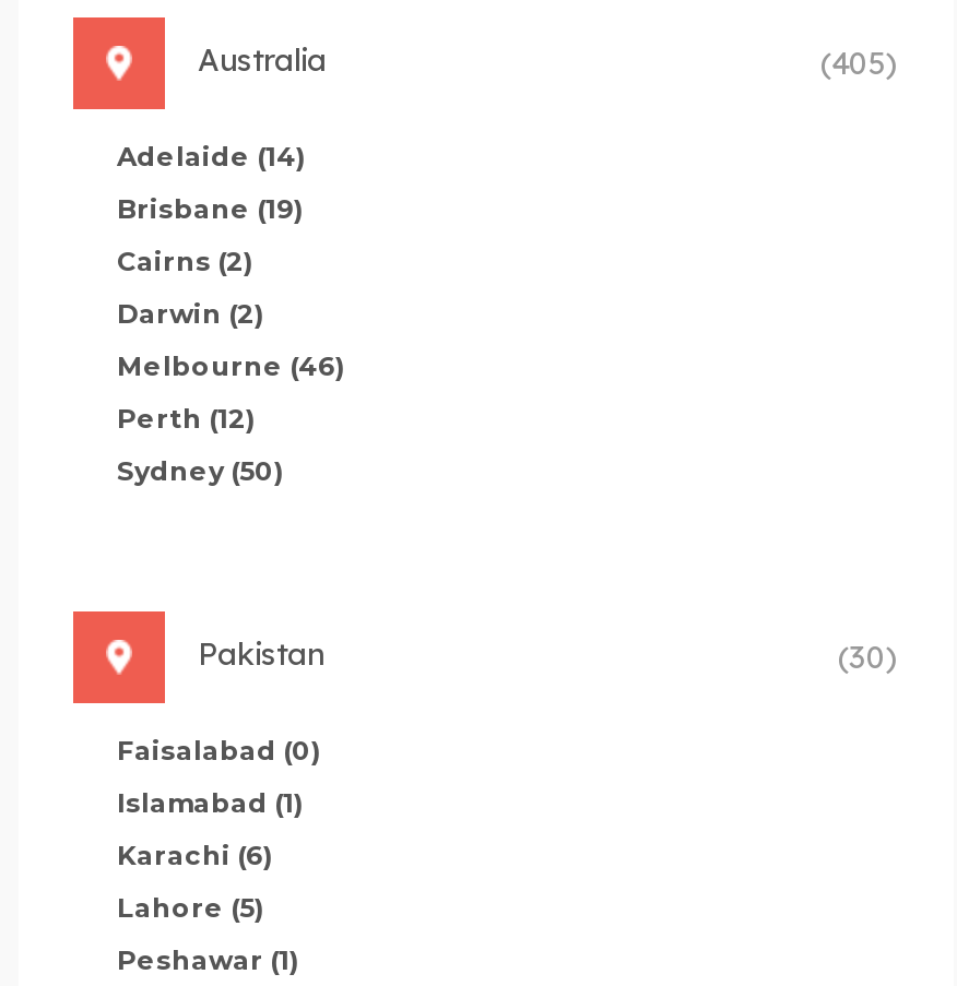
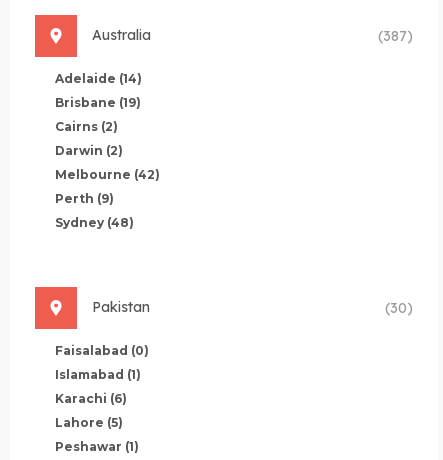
- (405)
+ (387)

- Melbourne (46)
+ Melbourne (42)

- Perth (12)
+ Perth (9)

- Sydney (50)
+ Sydney (48)
